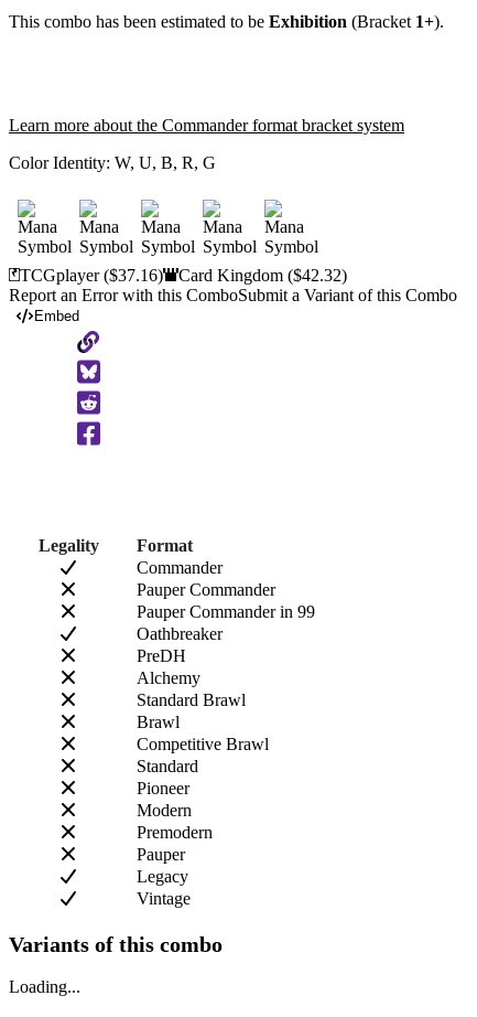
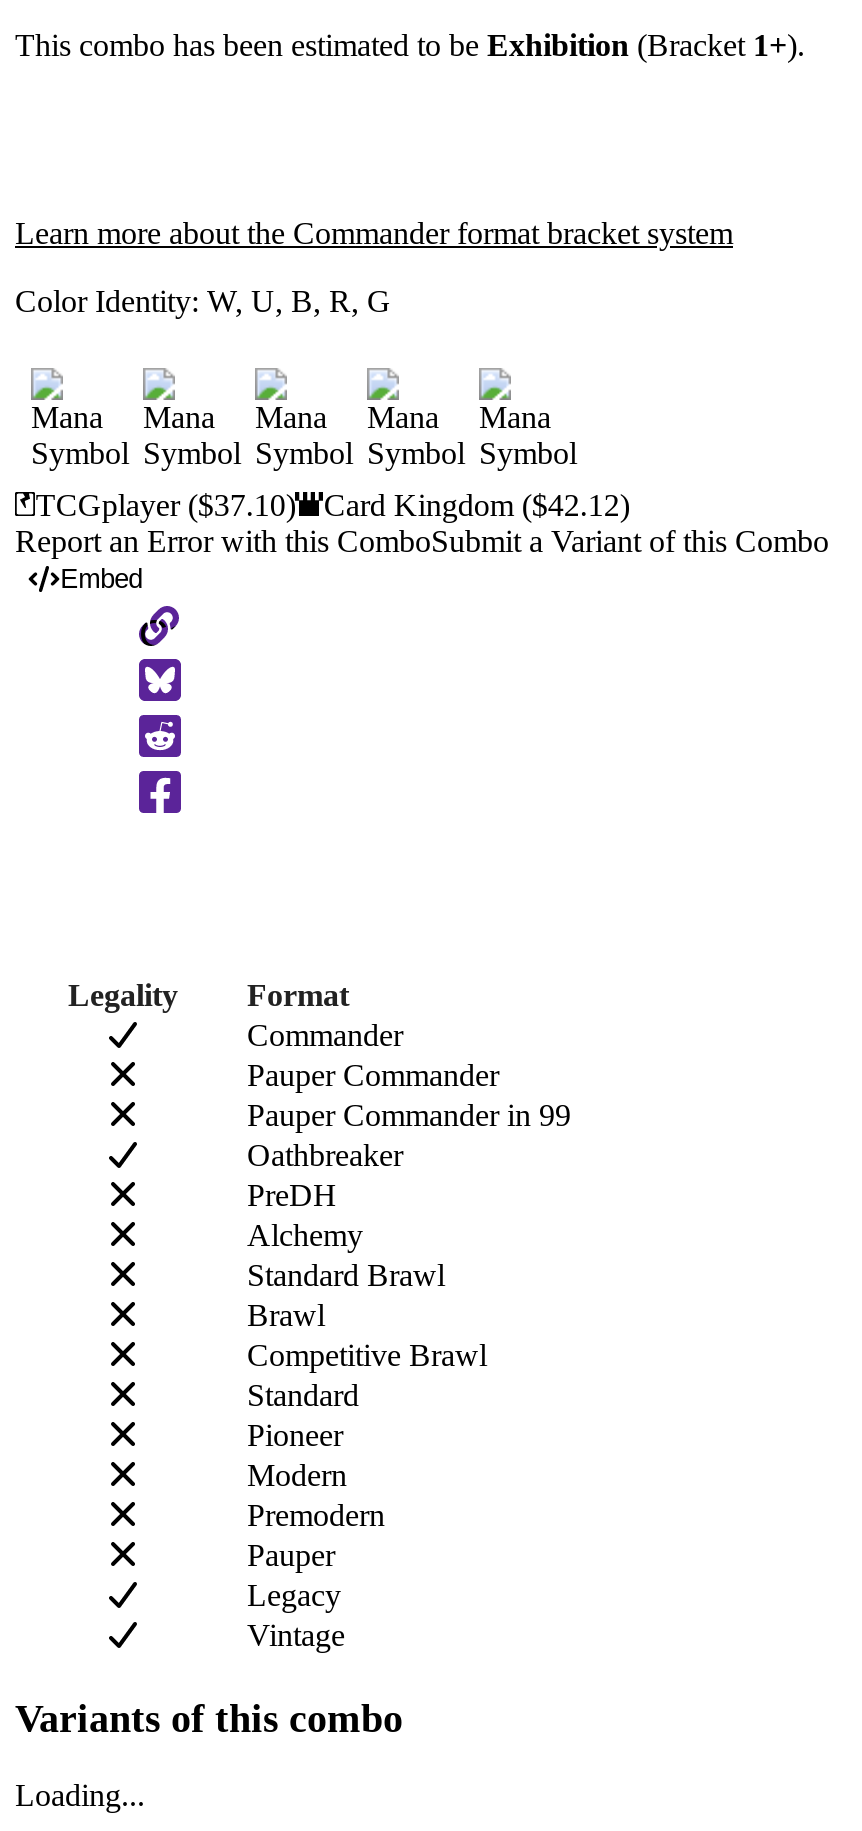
- TCGplayer ($37.16)
+ TCGplayer ($37.10)

- Card Kingdom ($42.32)
+ Card Kingdom ($42.12)
